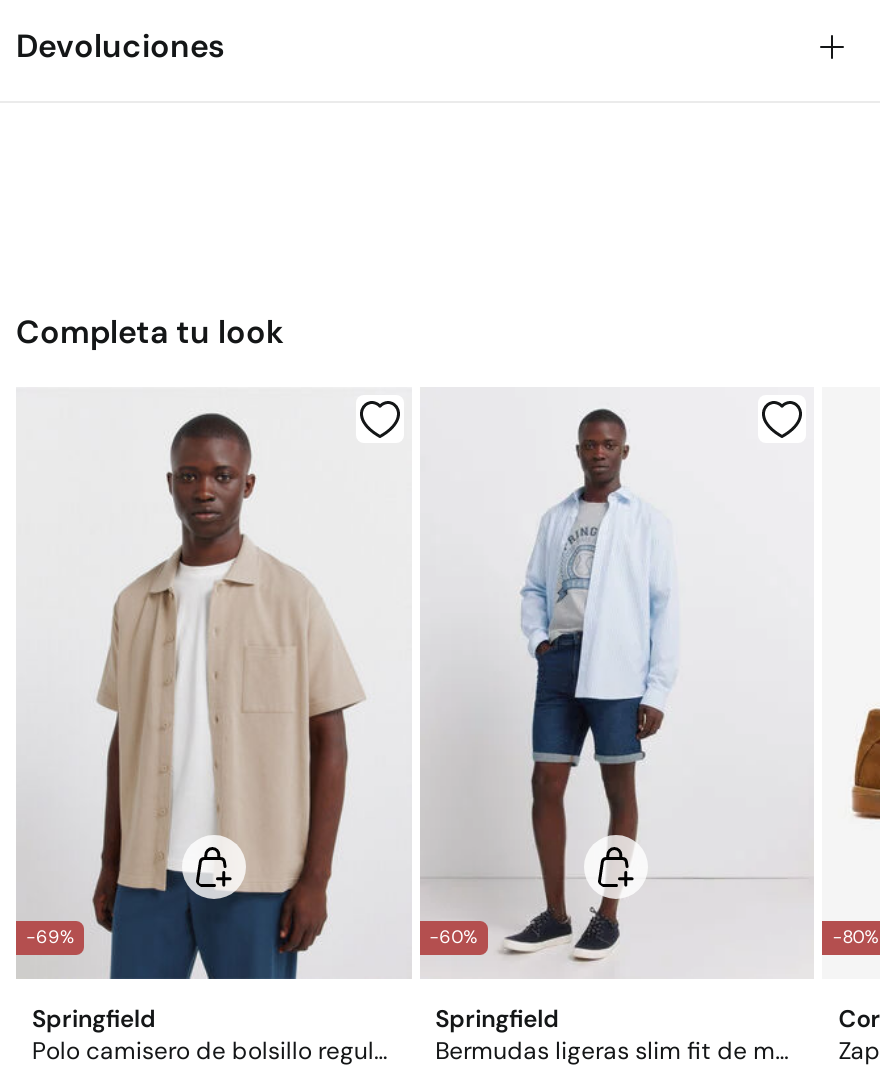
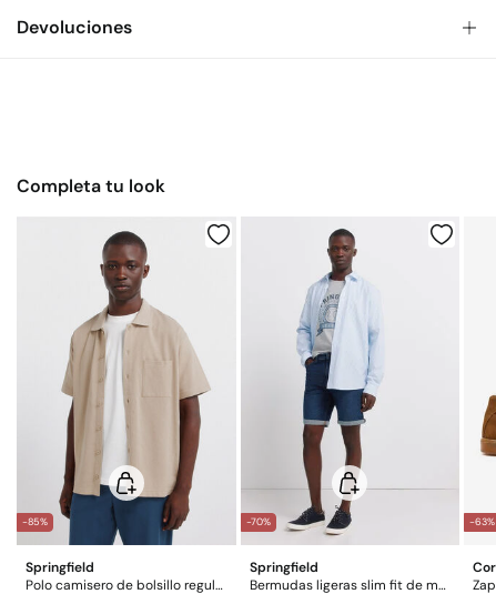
- -69%
+ -85%

- -60%
+ -70%

- -80%
+ -63%
